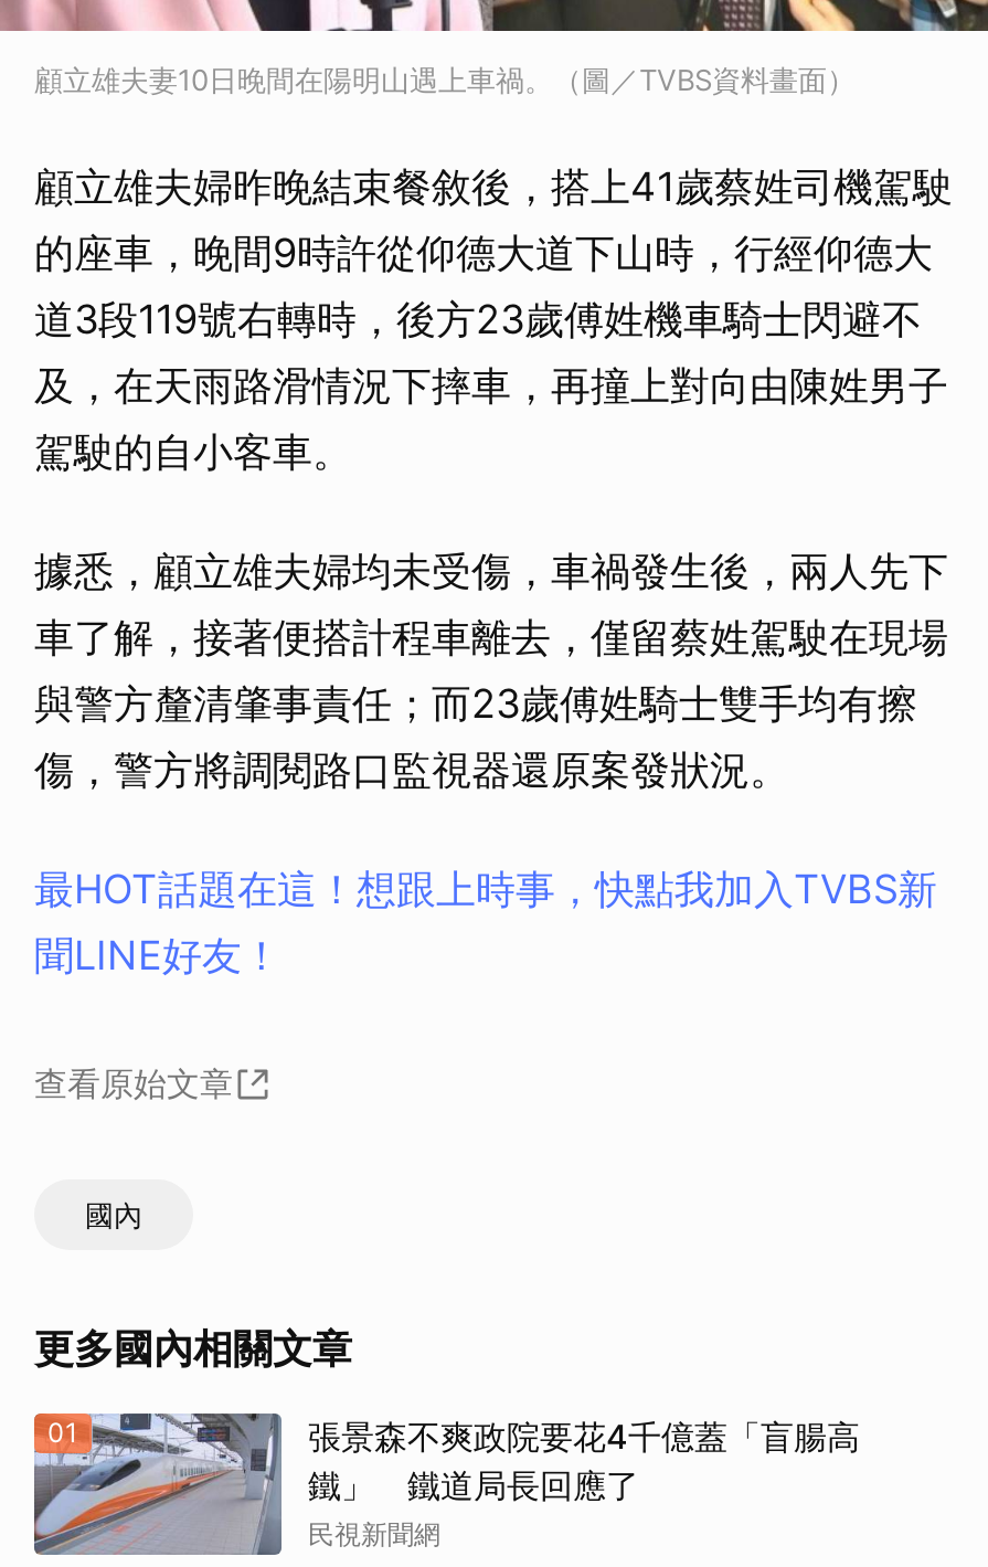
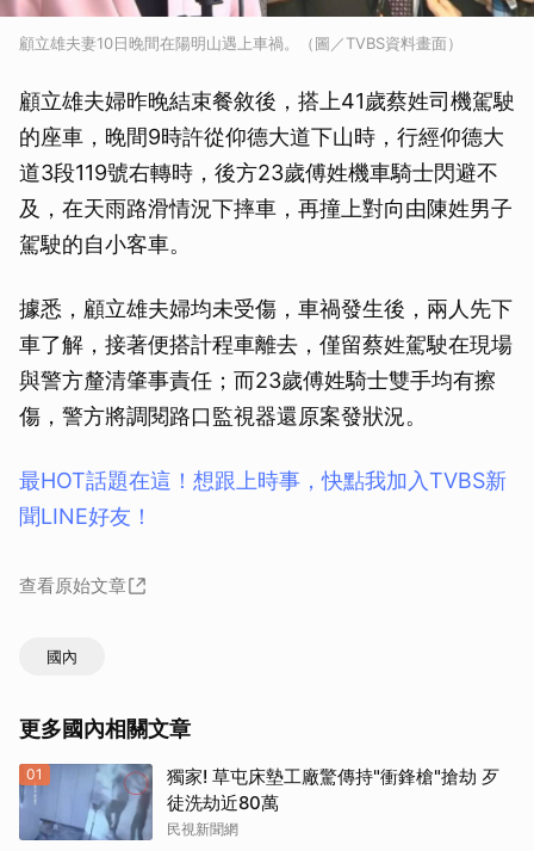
- [image]
- 張景森不爽政院要花4千億蓋「盲腸高
- 鐵」 鐵道局長回應了
+ [image]
+ 獨家! 草屯床墊工廠驚傳持"衝鋒槍"搶劫 歹
+ 徒洗劫近80萬
